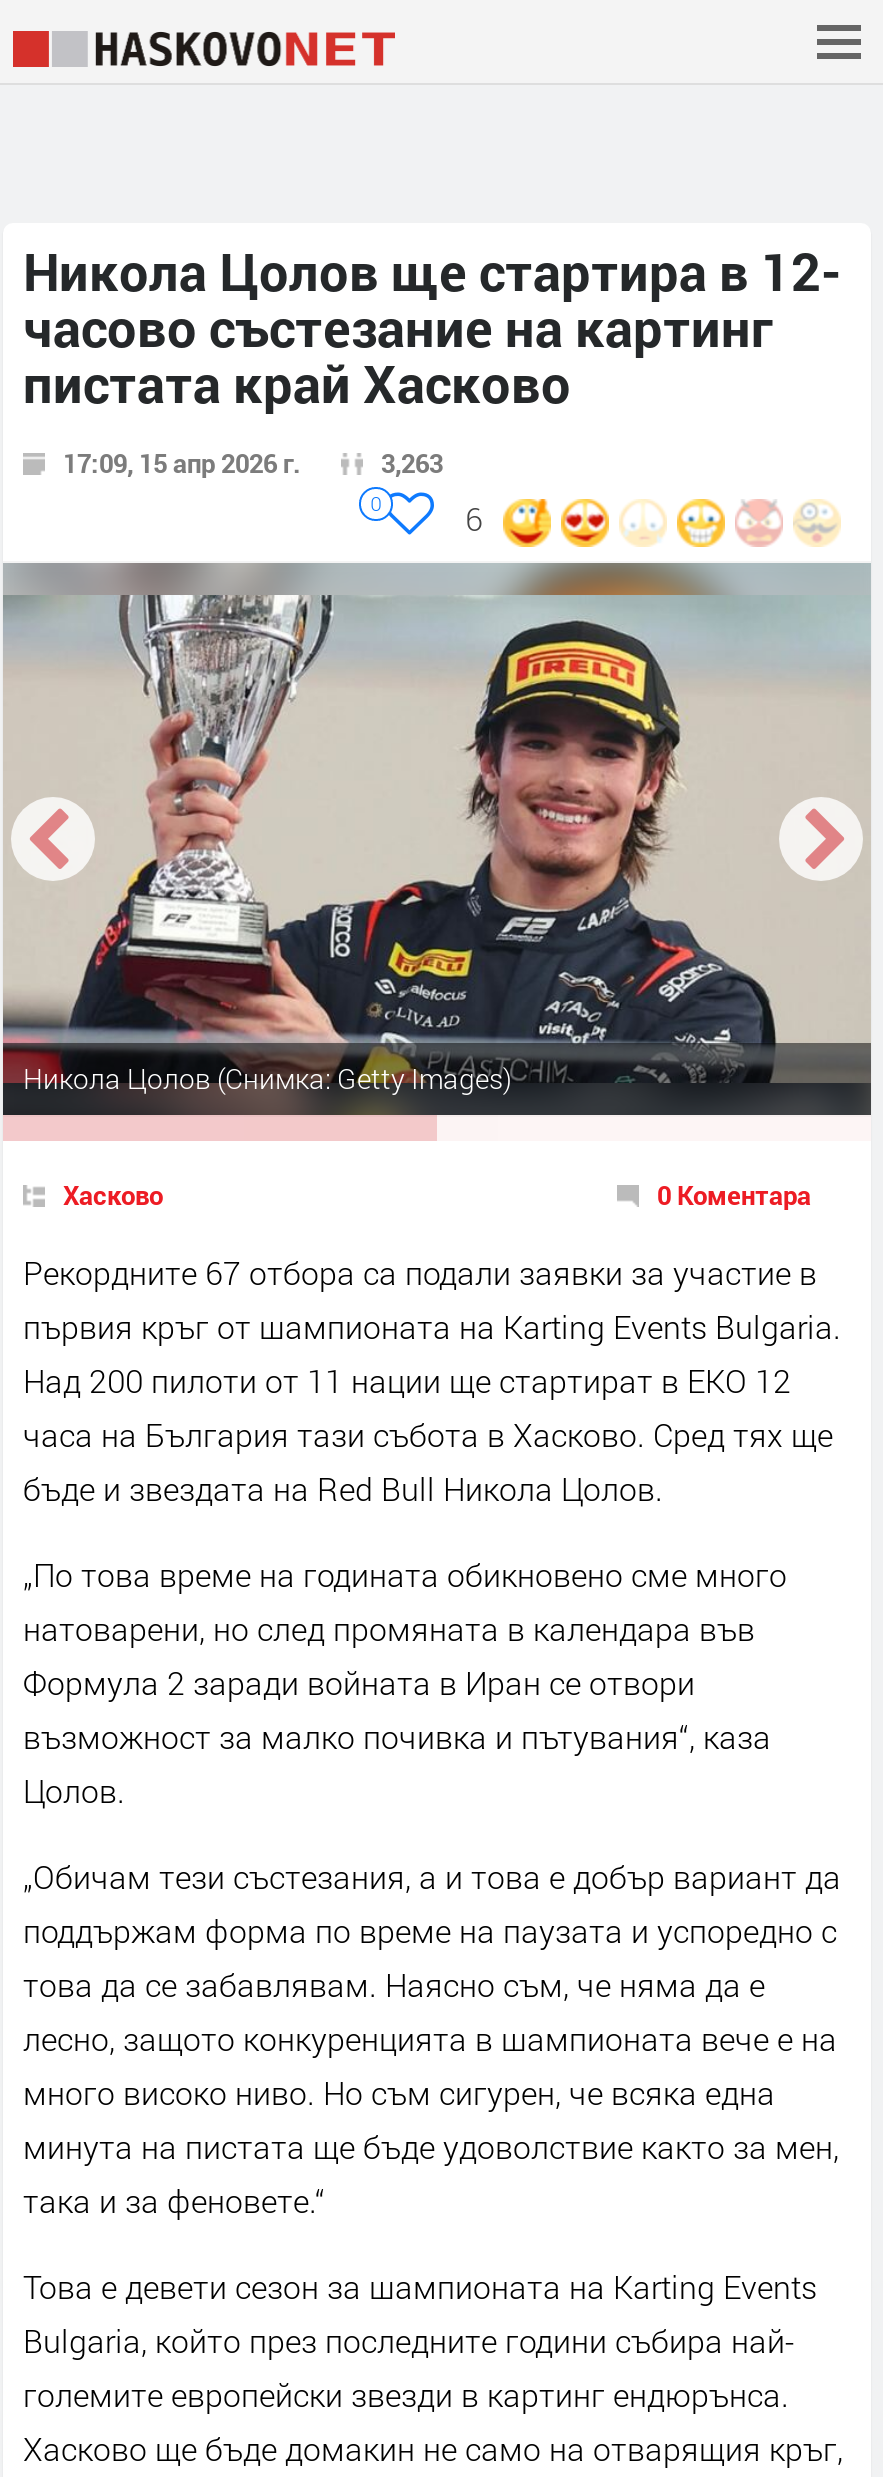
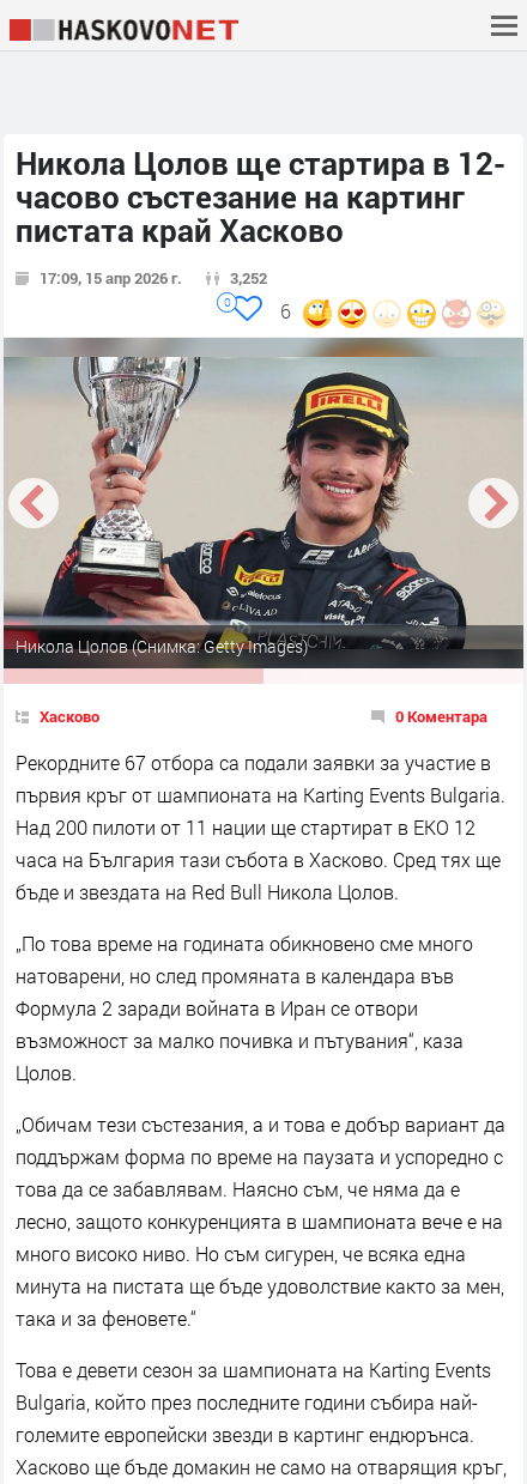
- 3,263
+ 3,252
